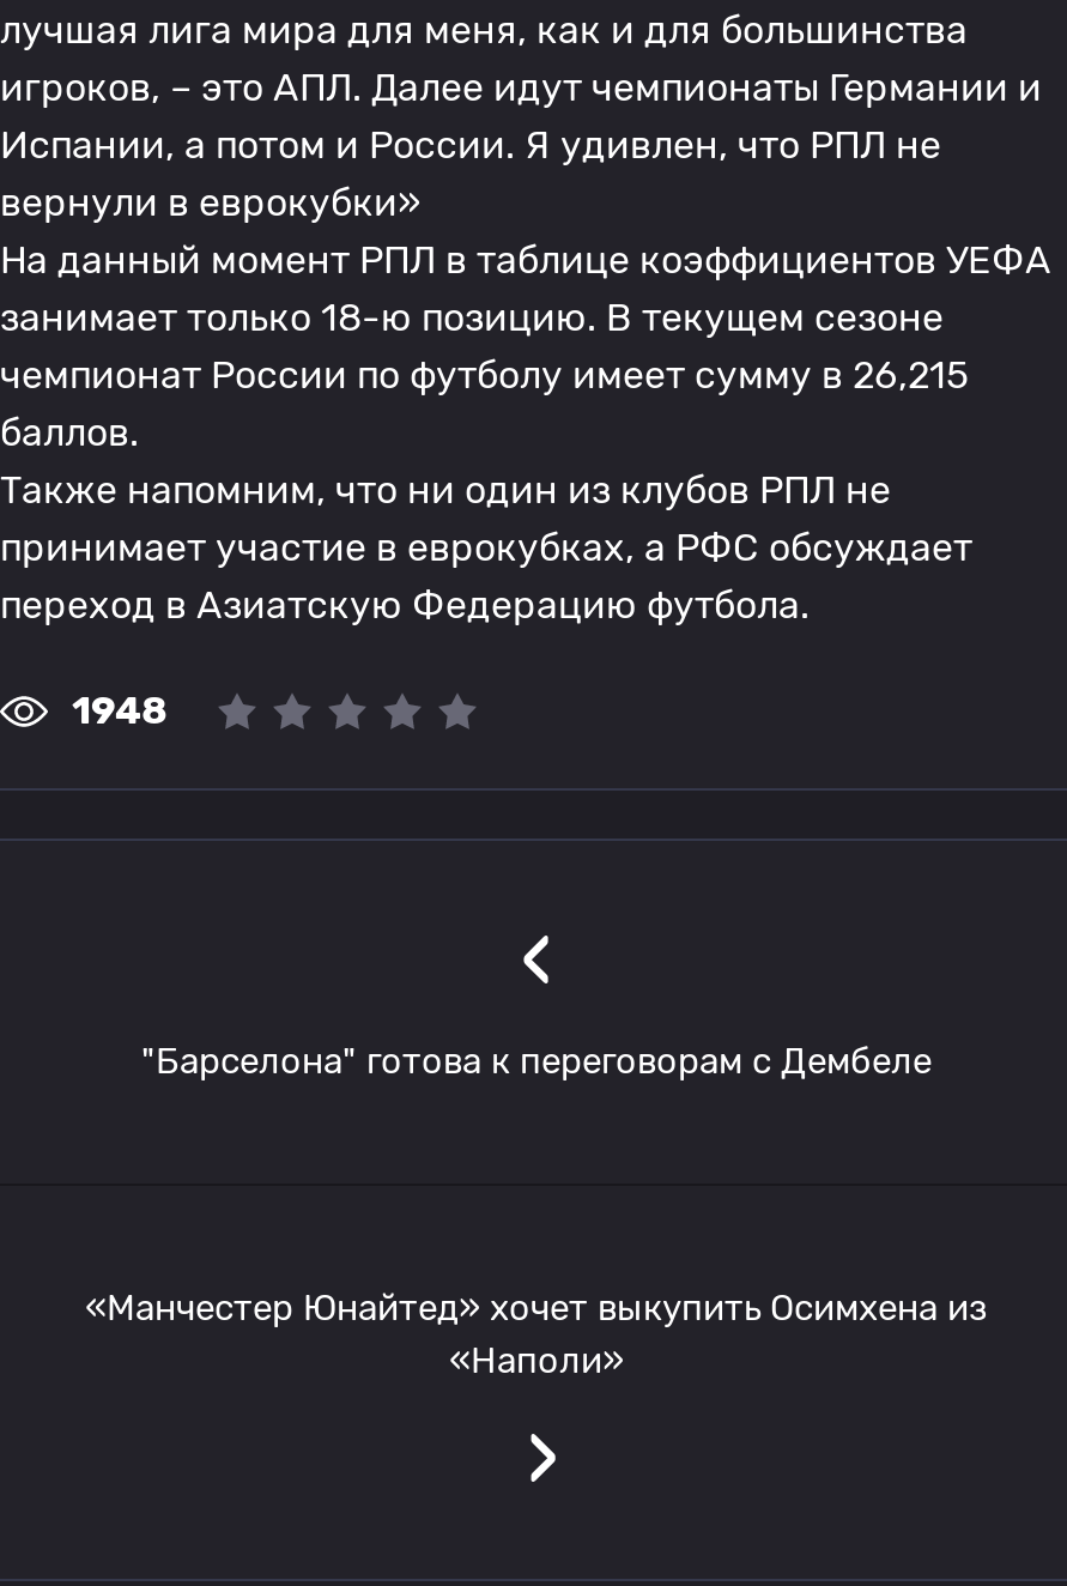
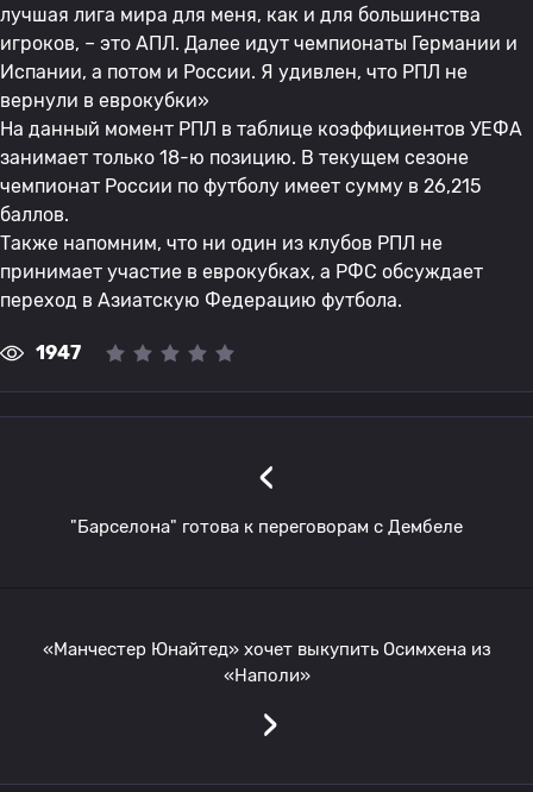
- 1948
+ 1947
